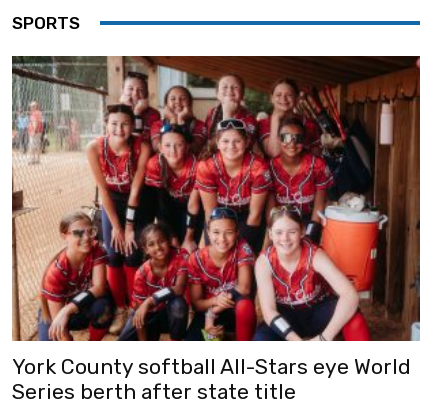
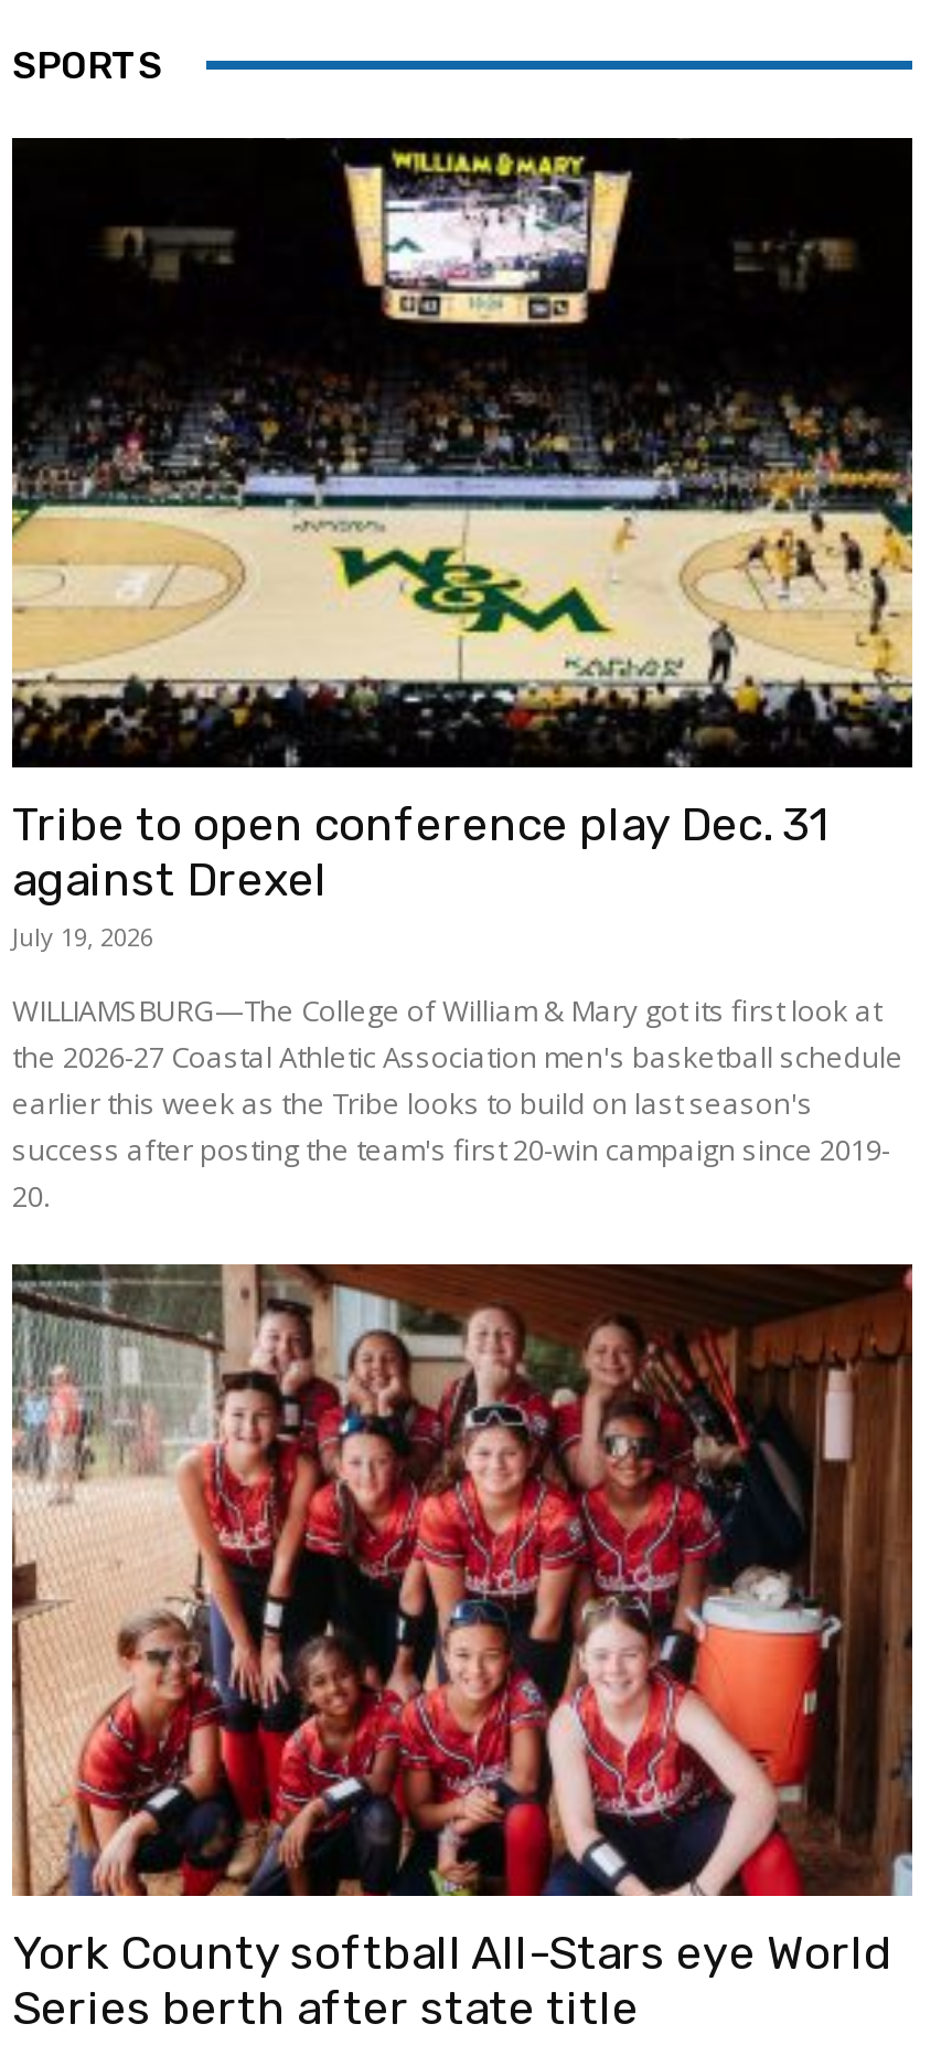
+ [image]
+ Tribe to open conference play Dec. 31
+ against Drexel
+ July 19, 2026
+ WILLIAMSBURG—The College of William & Mary got its first look at
+ the 2026-27 Coastal Athletic Association men's basketball schedule
+ earlier this week as the Tribe looks to build on last season's
+ success after posting the team's first 20-win campaign since 2019-
+ 20.
